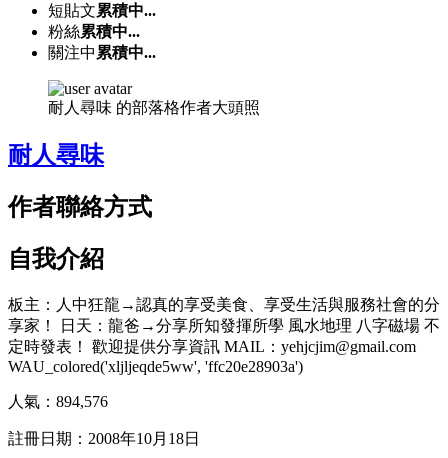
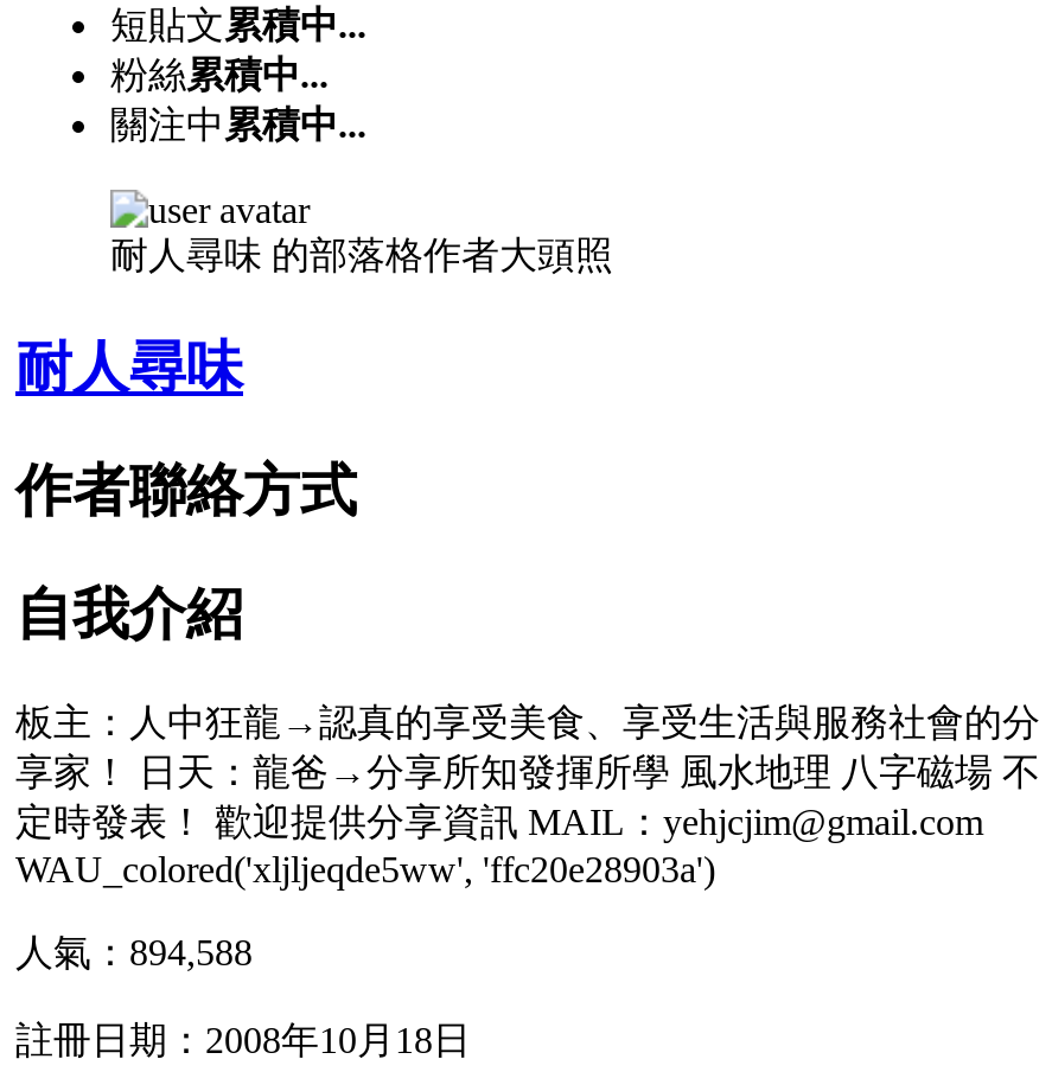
- 人氣：894,576
+ 人氣：894,588
